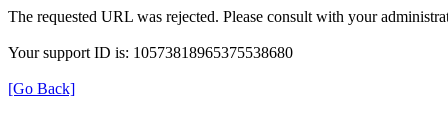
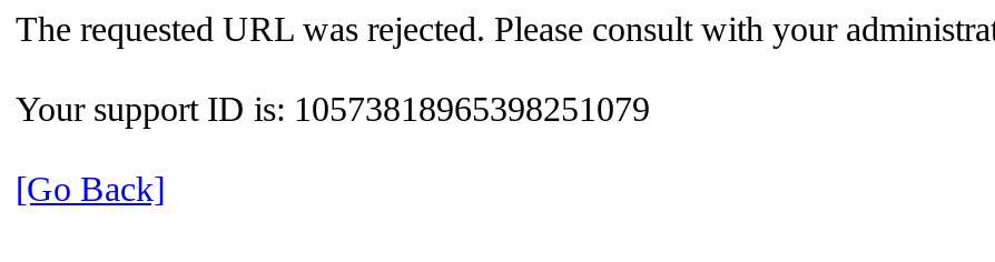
- Your support ID is: 10573818965375538680
+ Your support ID is: 10573818965398251079
